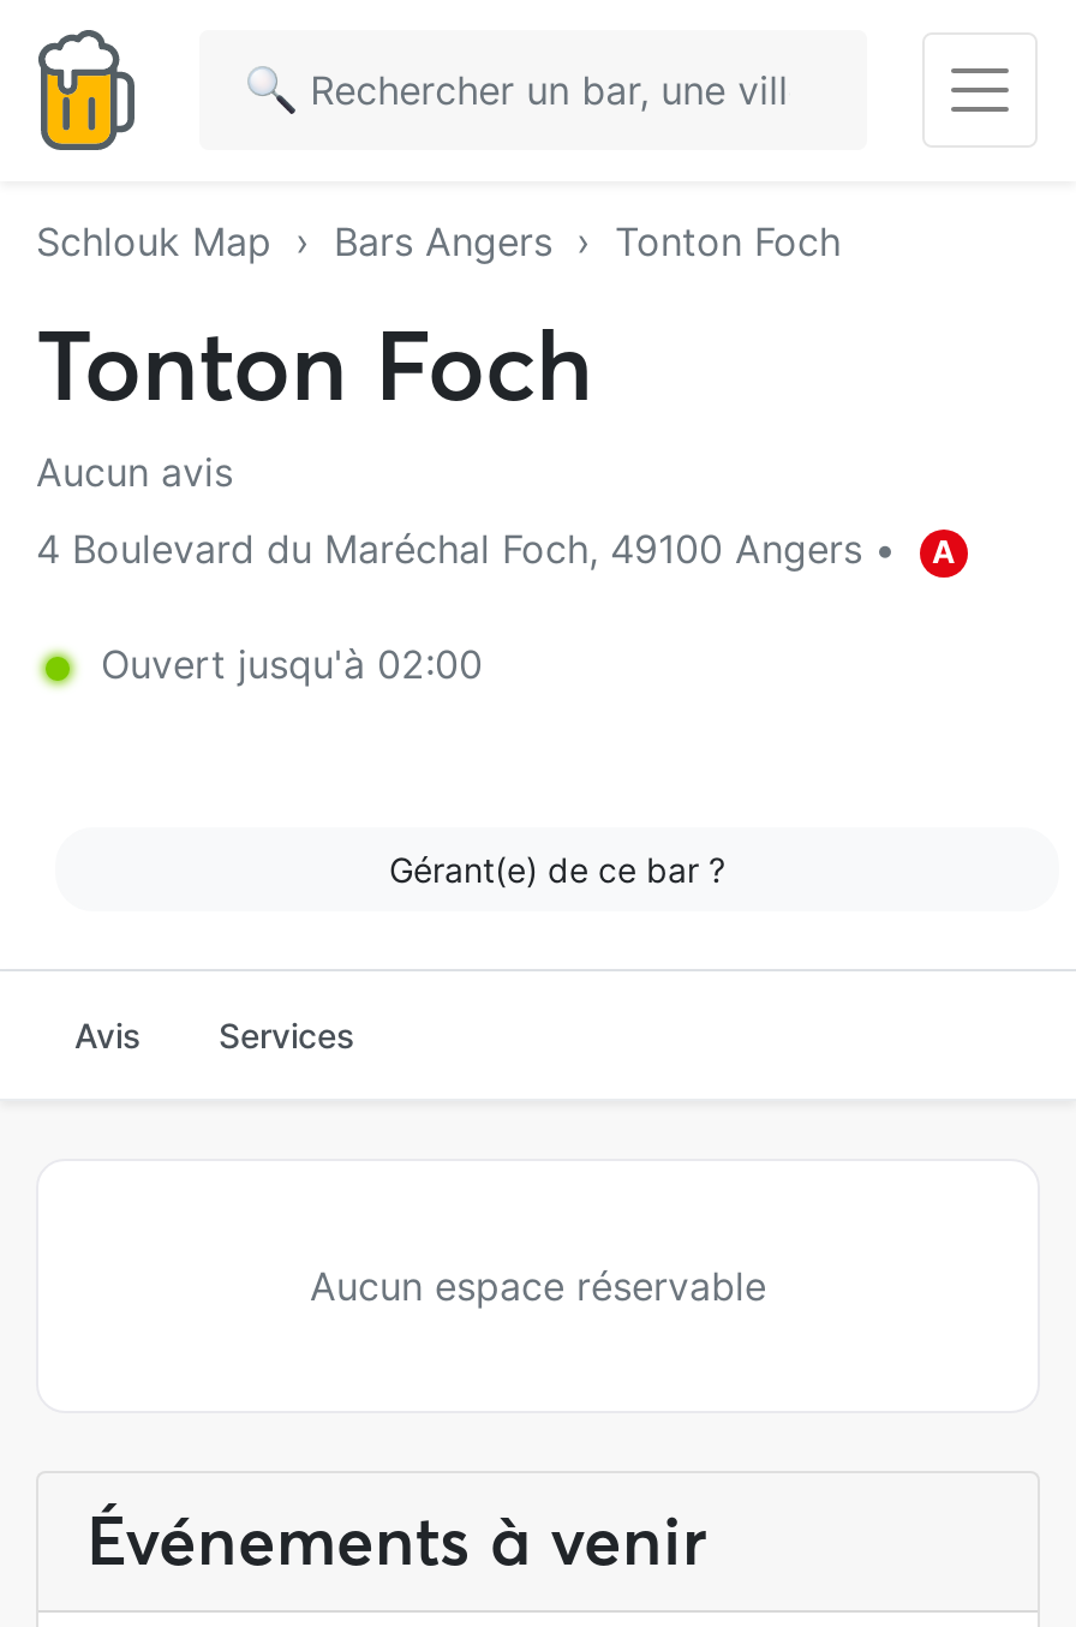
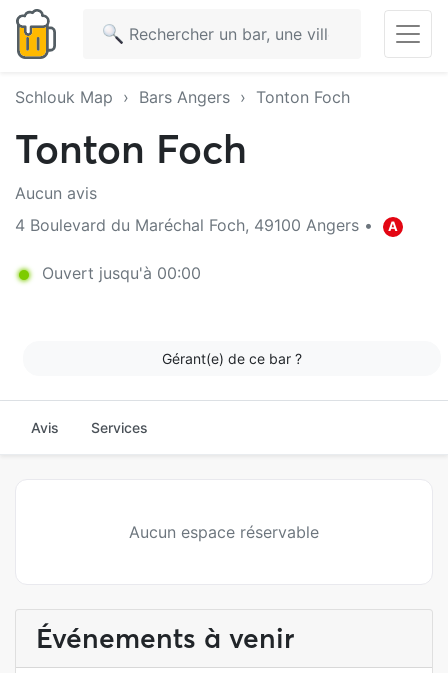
- Ouvert jusqu'à 02:00
+ Ouvert jusqu'à 00:00
